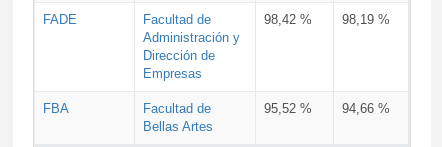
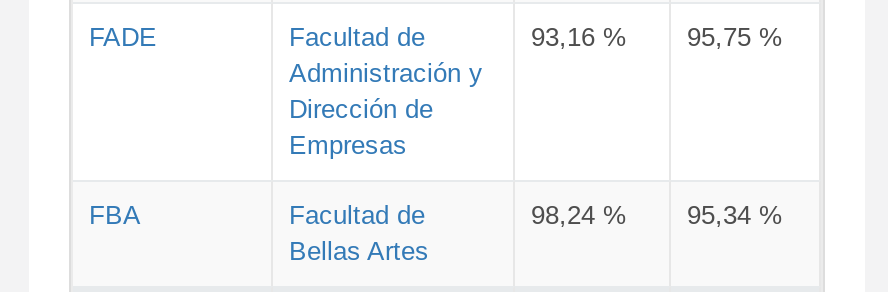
- 98,42 %
+ 93,16 %

- 98,19 %
+ 95,75 %

- 95,52 %
+ 98,24 %

- 94,66 %
+ 95,34 %
